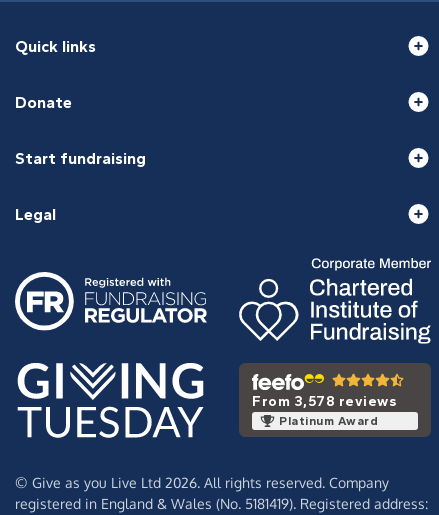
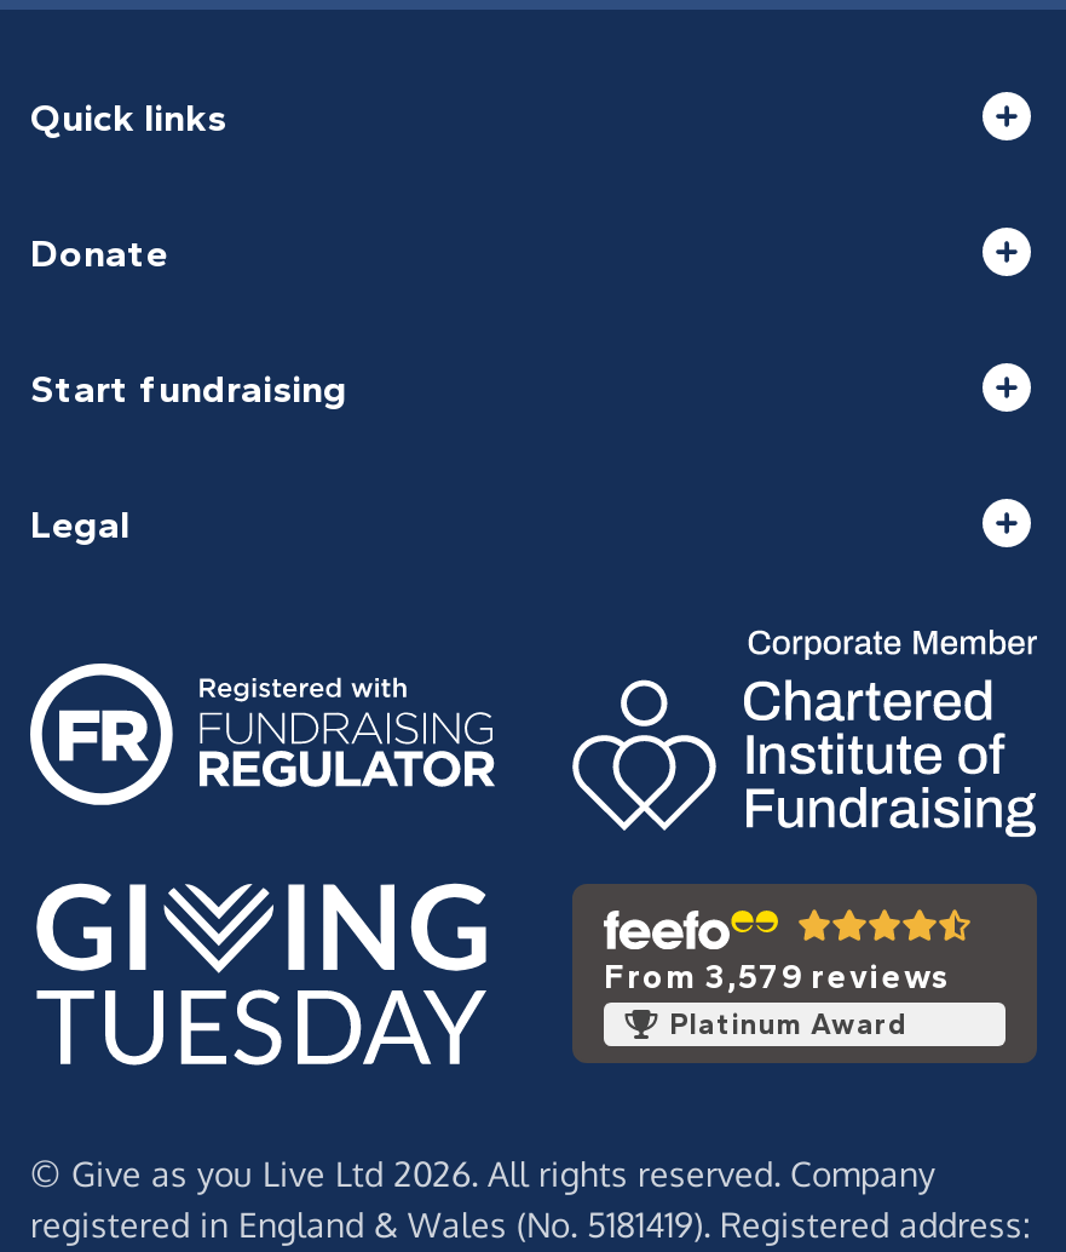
- From 3,578 reviews
+ From 3,579 reviews
